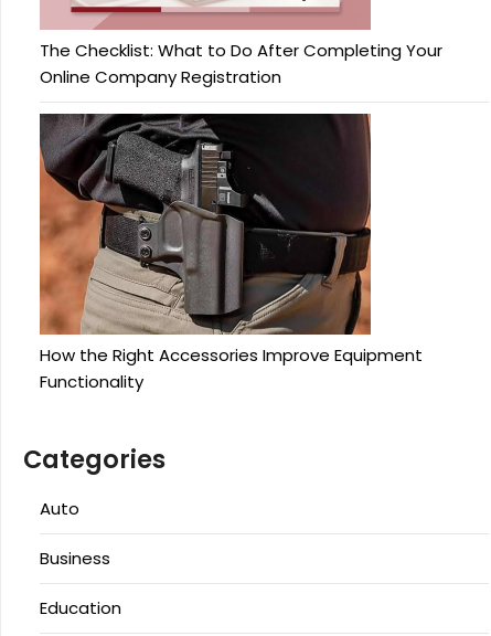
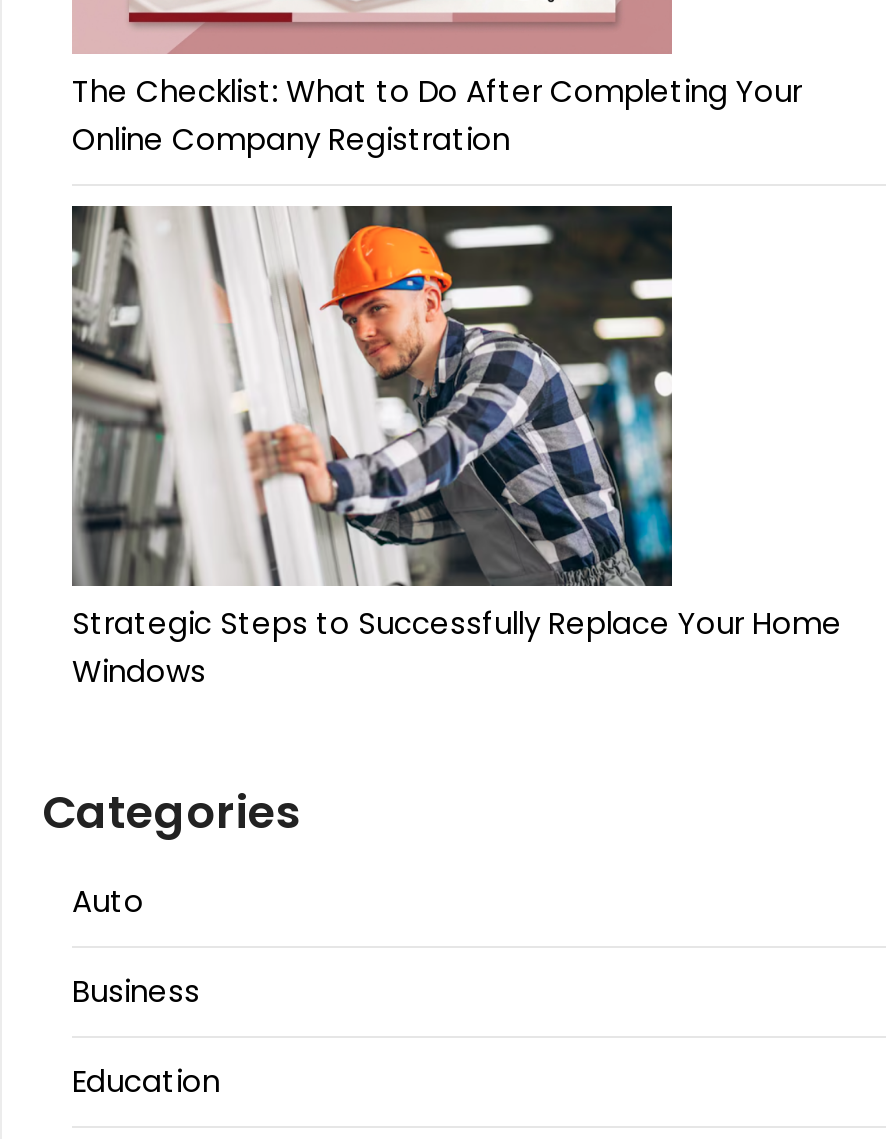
- [image]
- How the Right Accessories Improve Equipment
- Functionality
+ [image]
+ Strategic Steps to Successfully Replace Your Home
+ Windows
